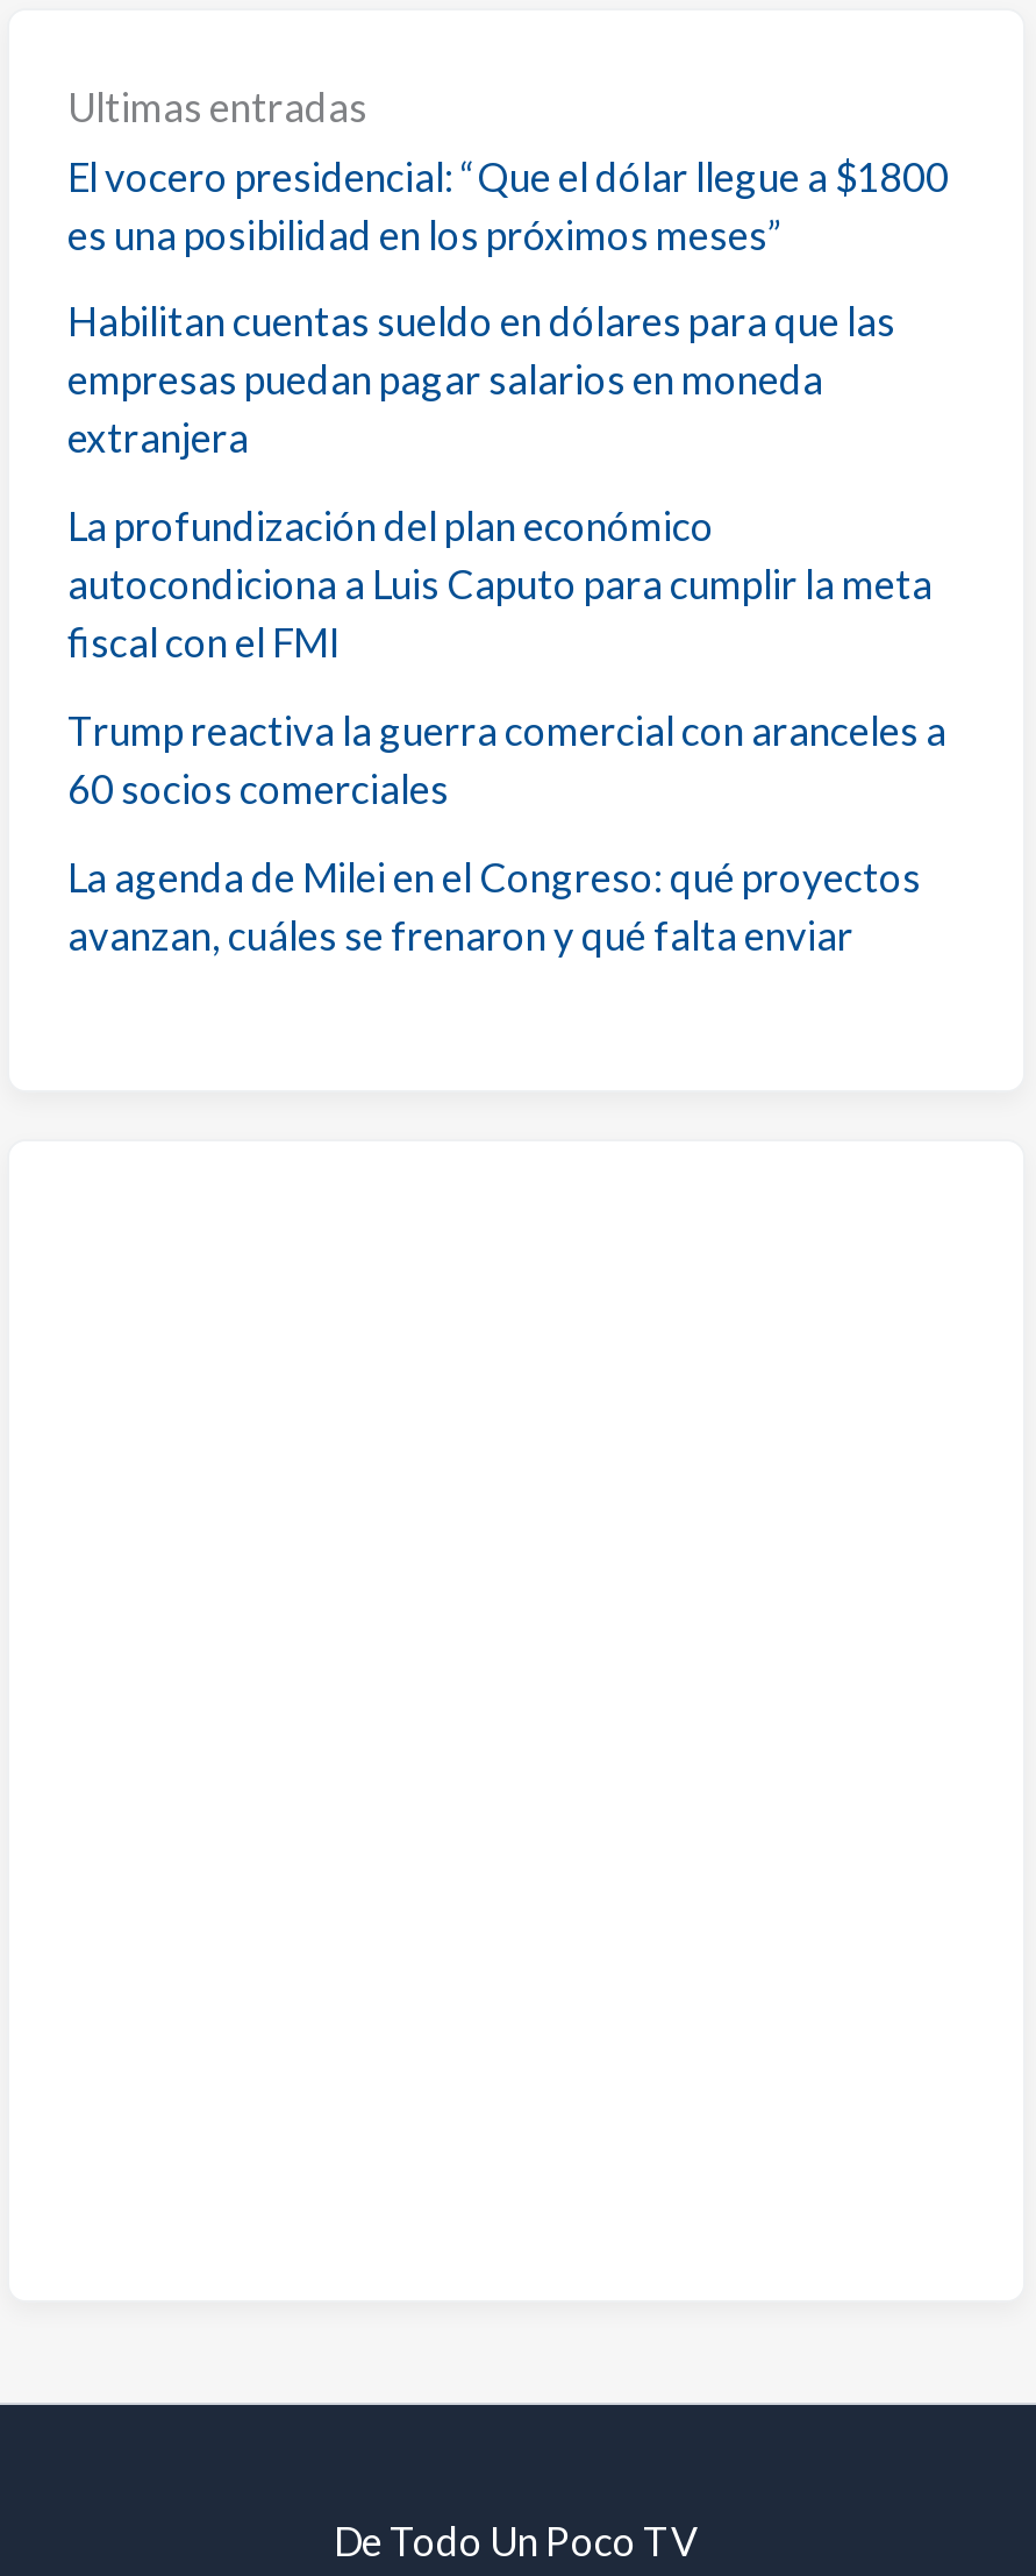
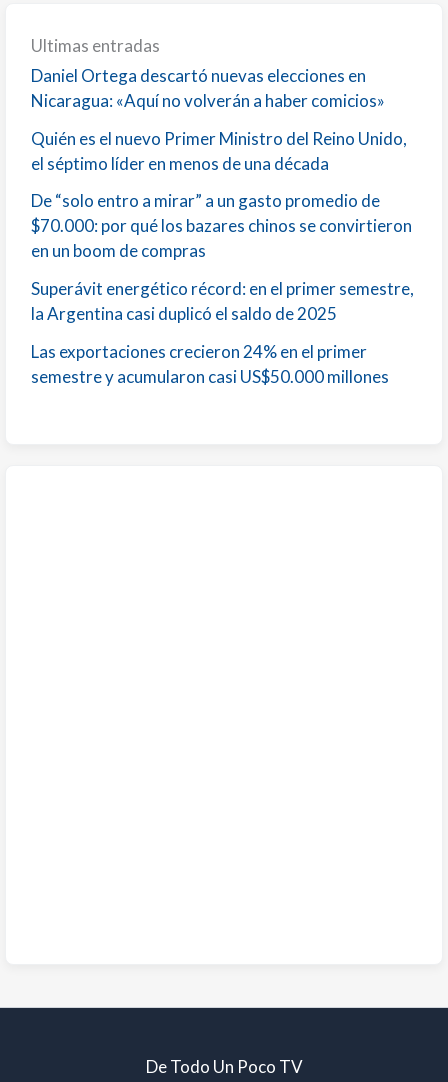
- El vocero presidencial: “Que el dólar llegue a $1800
- es una posibilidad en los próximos meses”
+ Daniel Ortega descartó nuevas elecciones en
+ Nicaragua: «Aquí no volverán a haber comicios»

- Habilitan cuentas sueldo en dólares para que las
- empresas puedan pagar salarios en moneda
- extranjera
+ Quién es el nuevo Primer Ministro del Reino Unido,
+ el séptimo líder en menos de una década

- La profundización del plan económico
- autocondiciona a Luis Caputo para cumplir la meta
- fiscal con el FMI
+ De “solo entro a mirar” a un gasto promedio de
+ $70.000: por qué los bazares chinos se convirtieron
+ en un boom de compras

- Trump reactiva la guerra comercial con aranceles a
- 60 socios comerciales
+ Superávit energético récord: en el primer semestre,
+ la Argentina casi duplicó el saldo de 2025

- La agenda de Milei en el Congreso: qué proyectos
- avanzan, cuáles se frenaron y qué falta enviar
+ Las exportaciones crecieron 24% en el primer
+ semestre y acumularon casi US$50.000 millones
